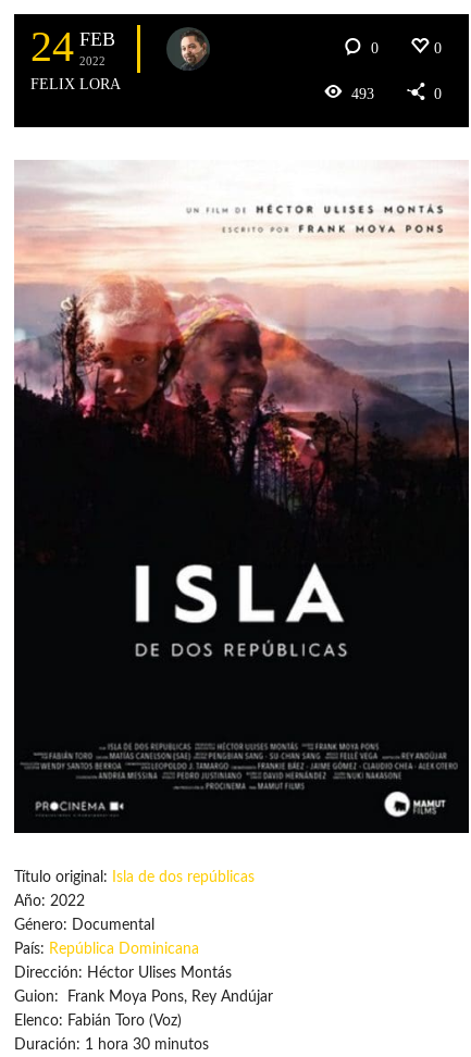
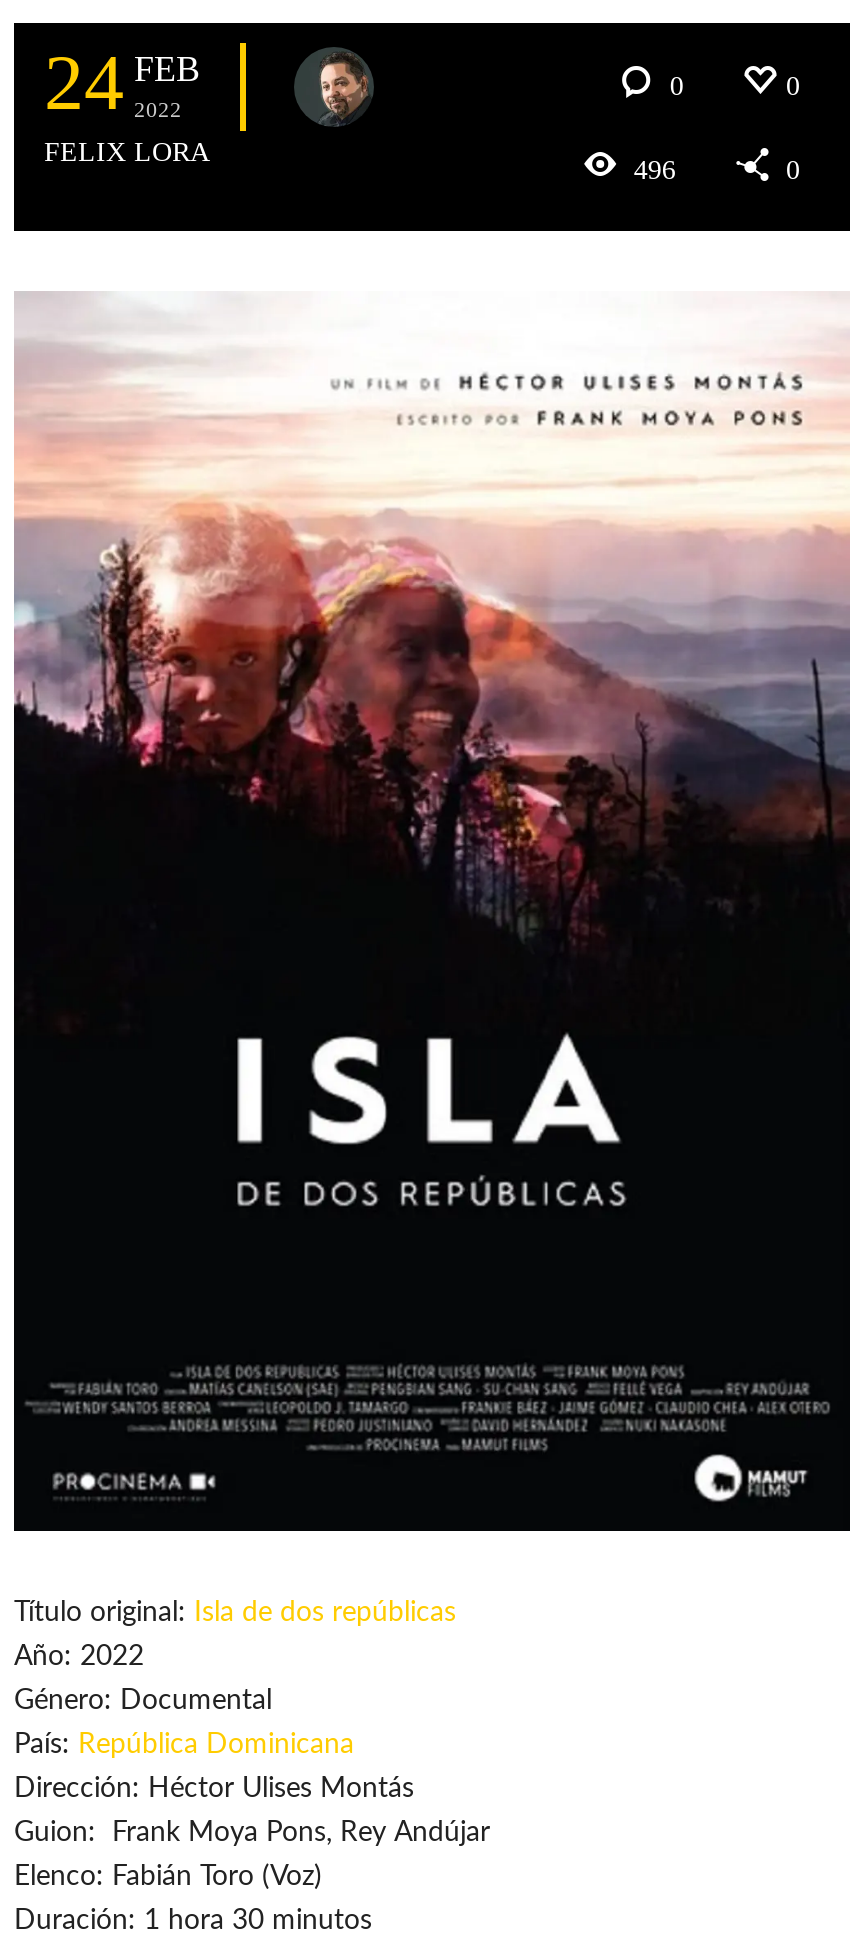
- 493
+ 496
